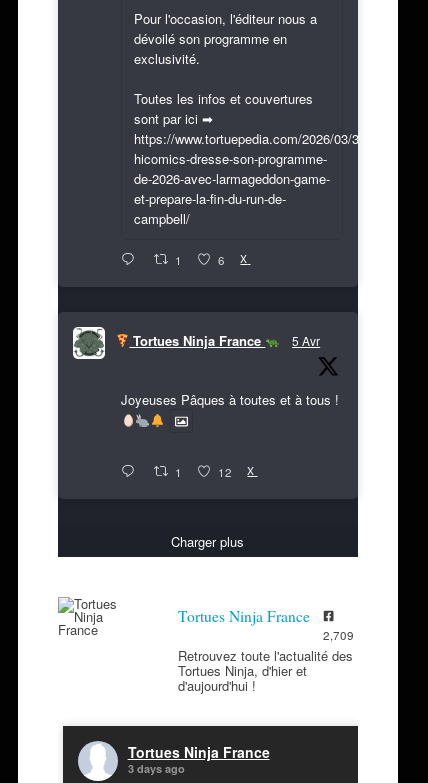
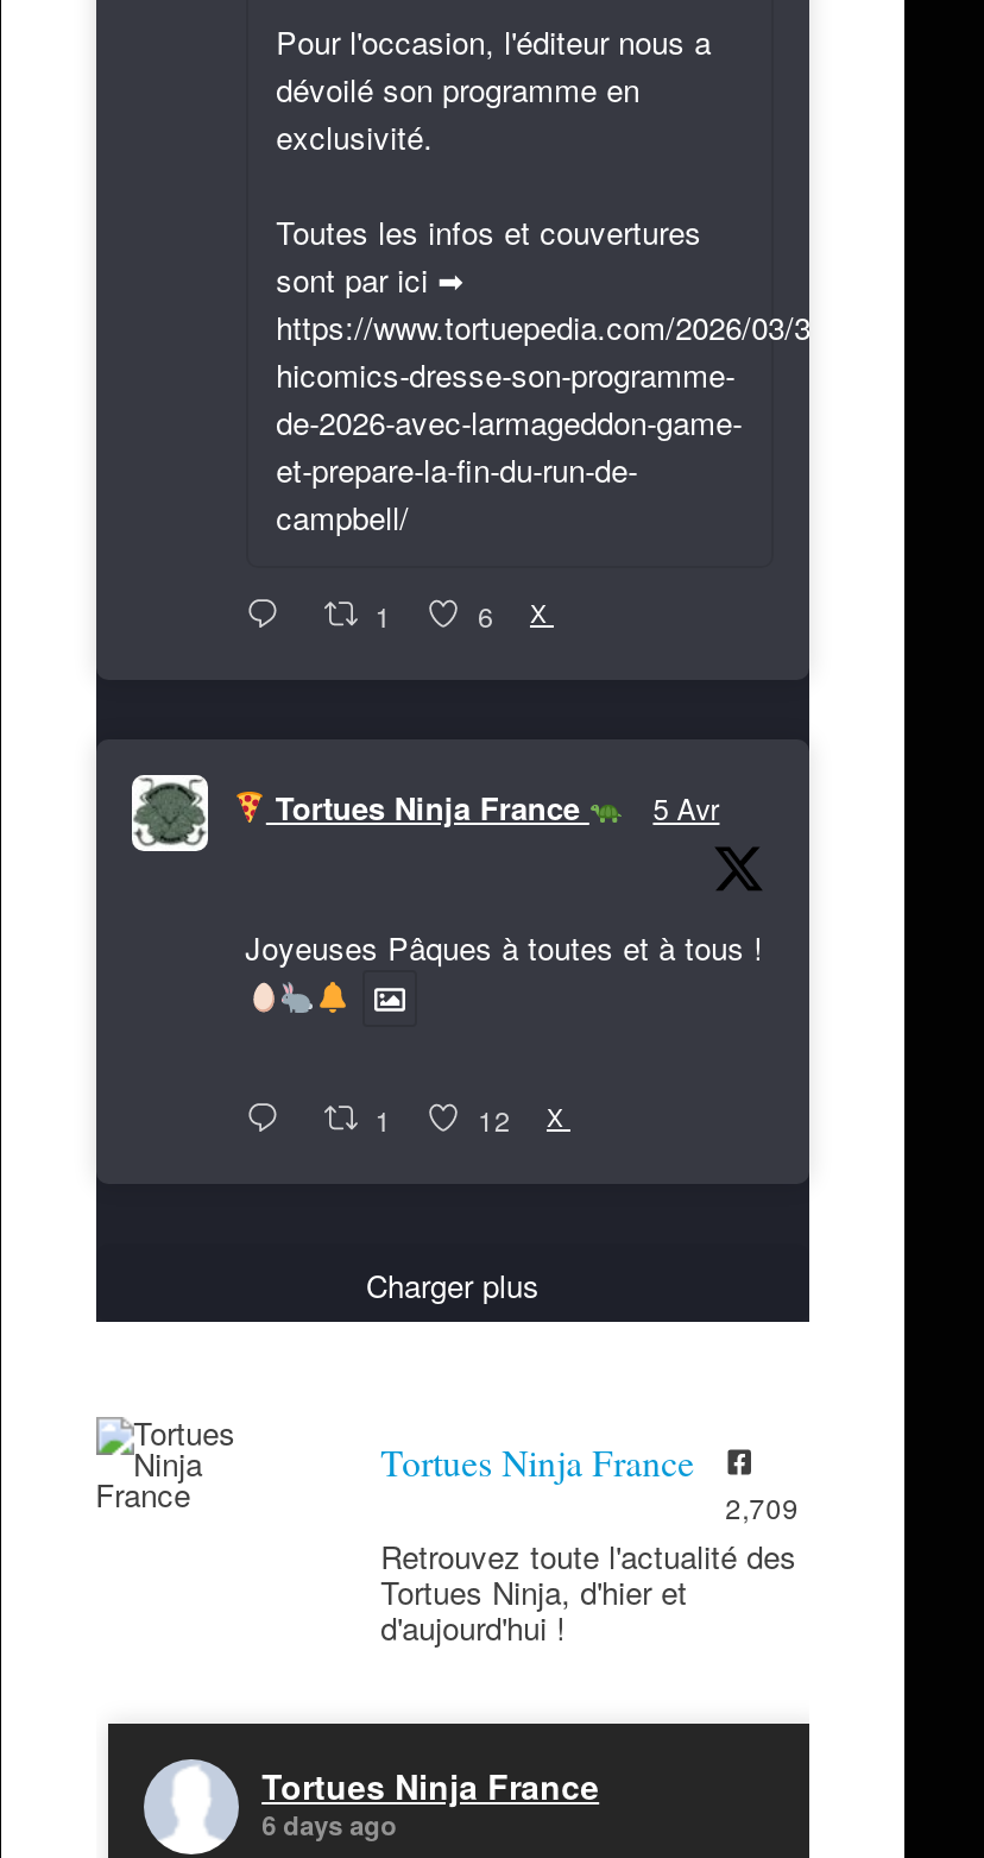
- 3 days ago
+ 6 days ago
